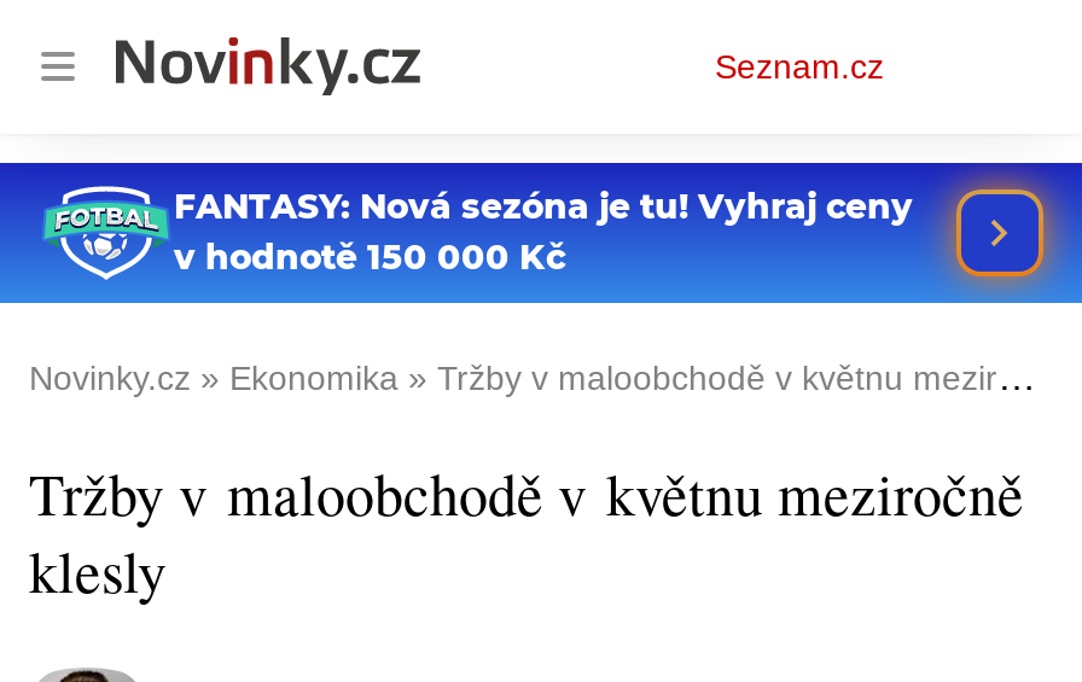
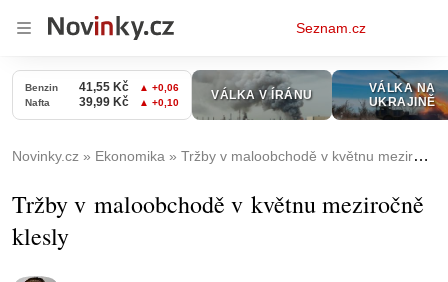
- [image]
+ [image]
